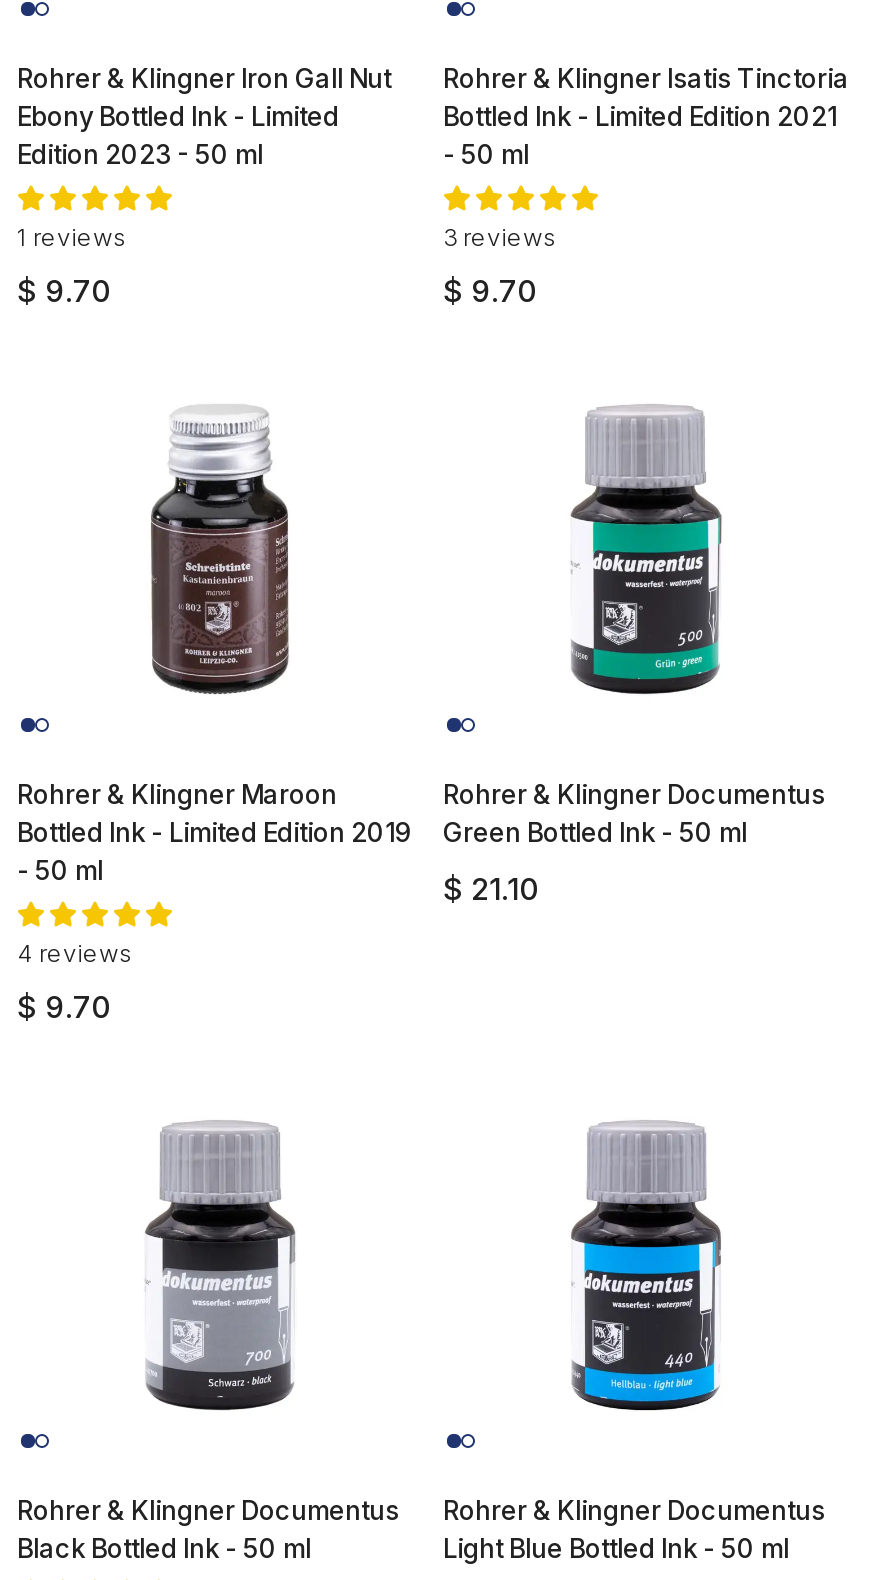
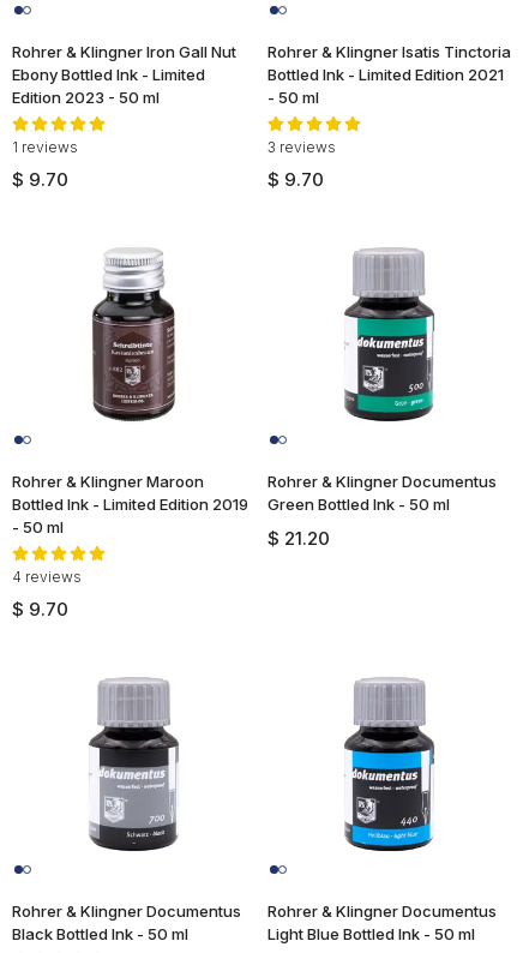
- $ 21.10
+ $ 21.20
